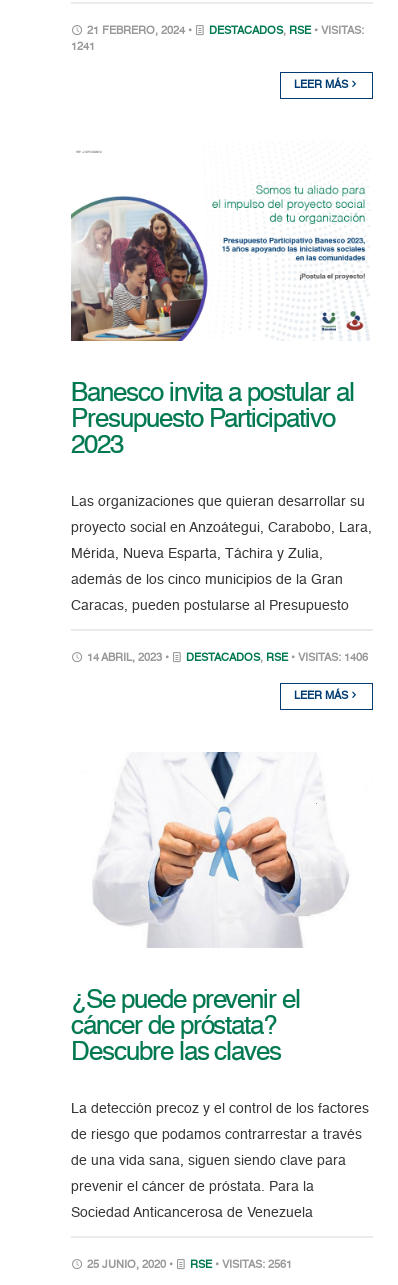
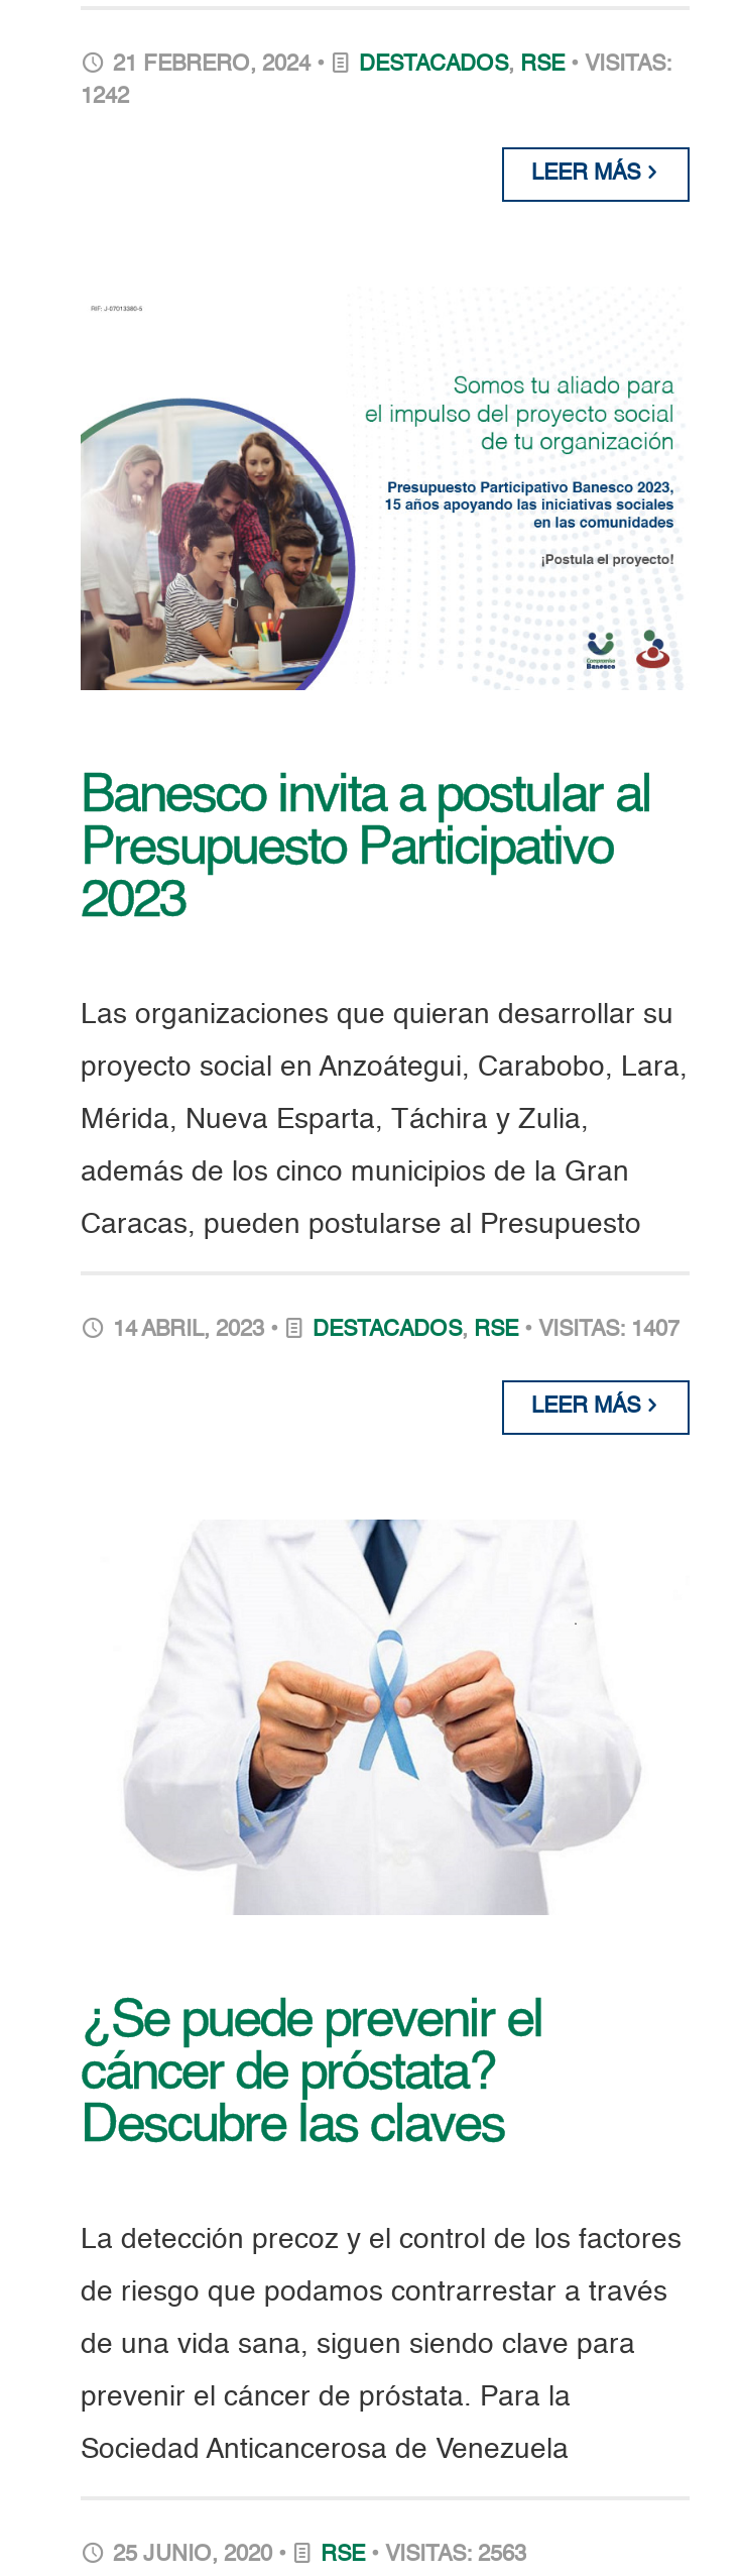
- 1241
+ 1242

- DESTACADOS, RSE • VISITAS: 1406
+ DESTACADOS, RSE • VISITAS: 1407

- 25 JUNIO, 2020 • RSE • VISITAS: 2561
+ 25 JUNIO, 2020 • RSE • VISITAS: 2563
